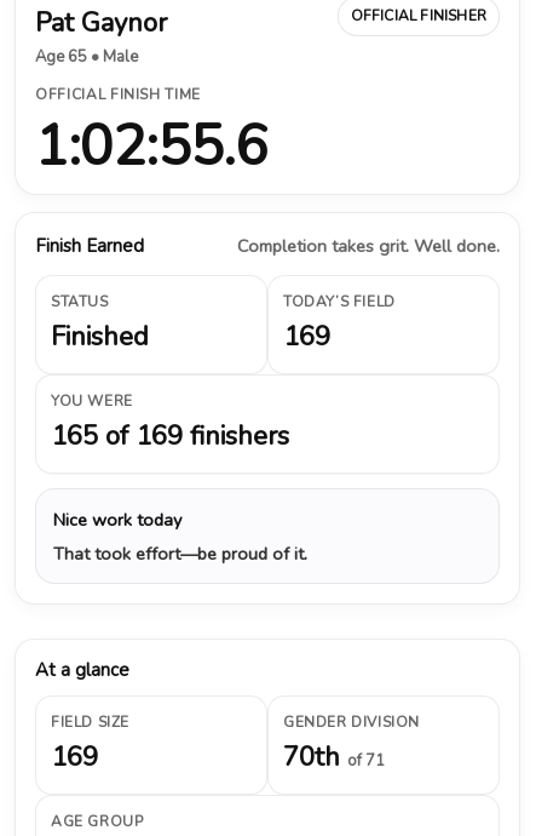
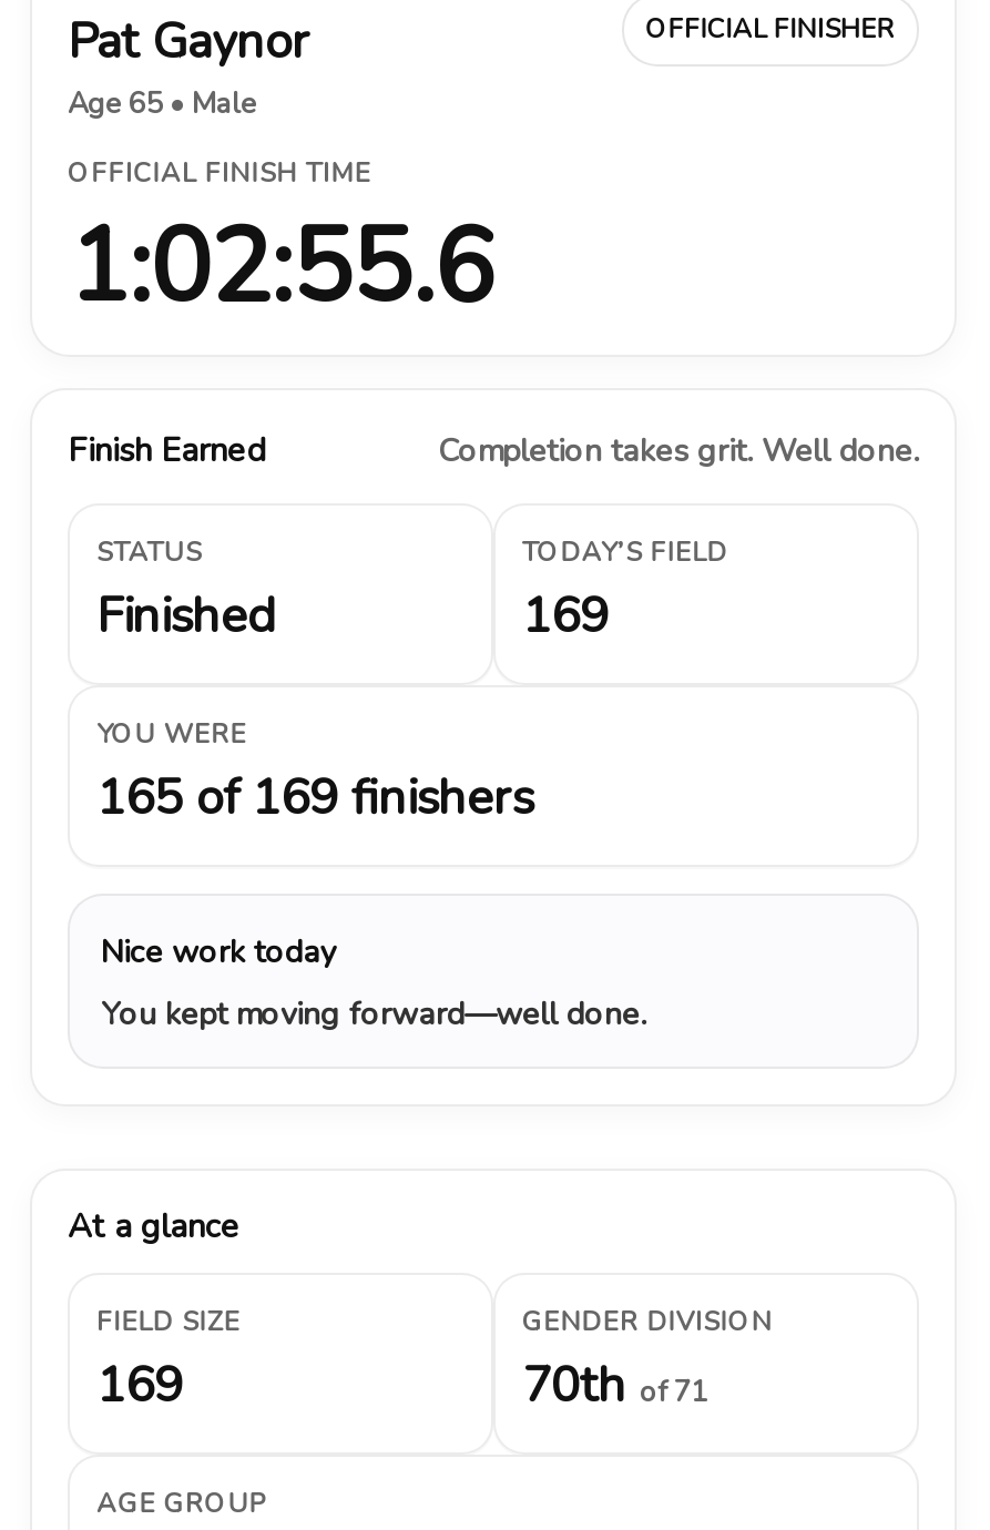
- That took effort—be proud of it.
+ You kept moving forward—well done.
